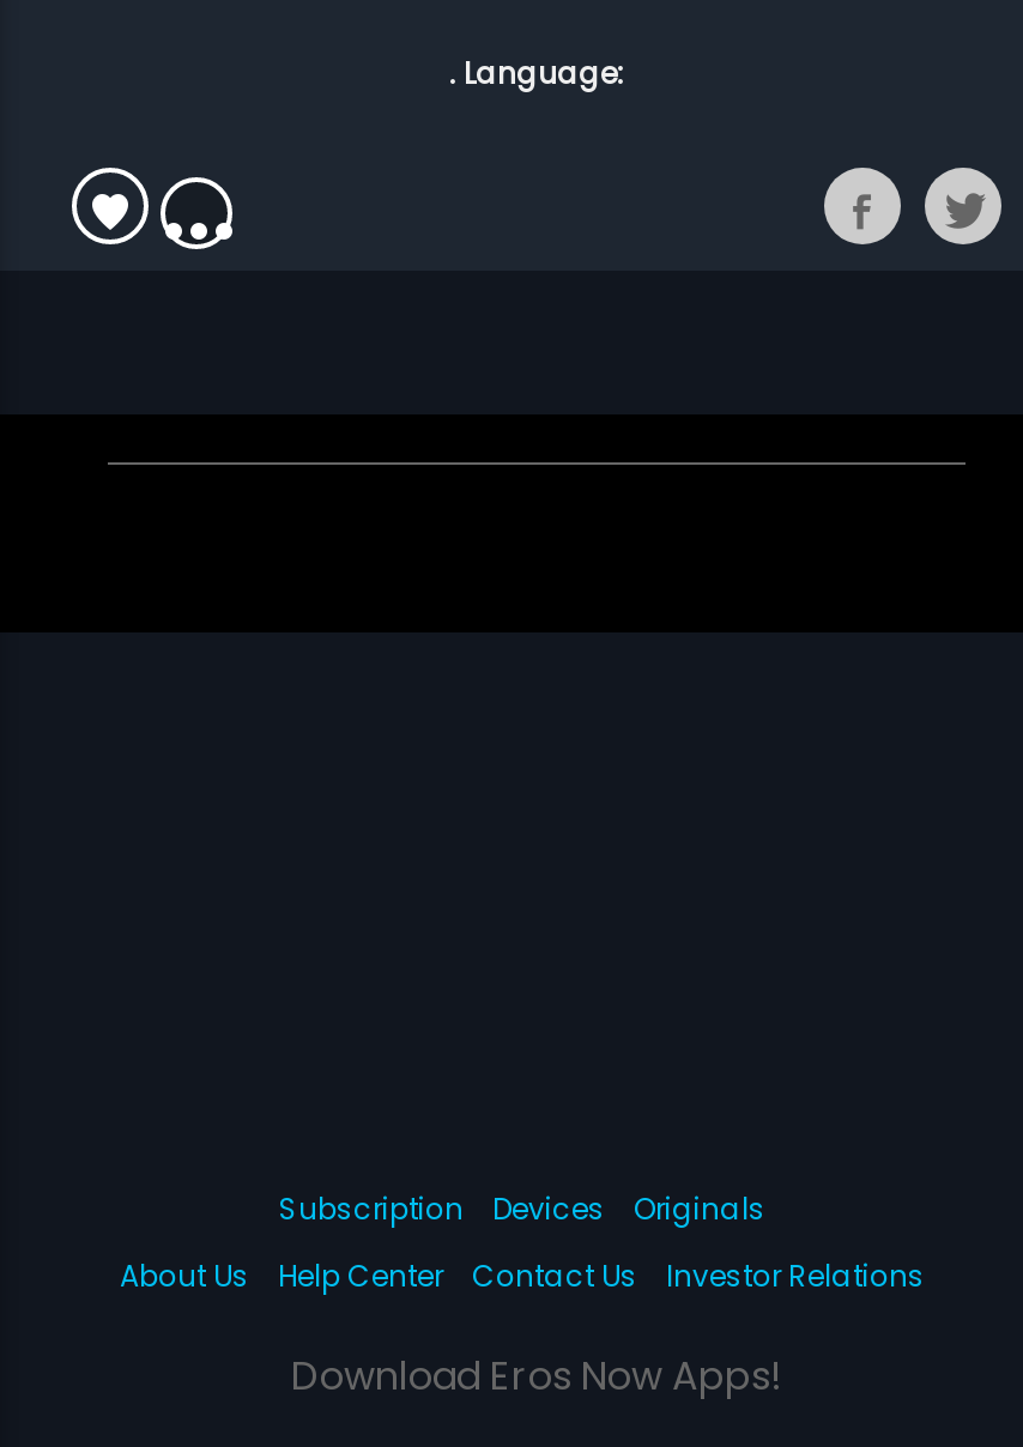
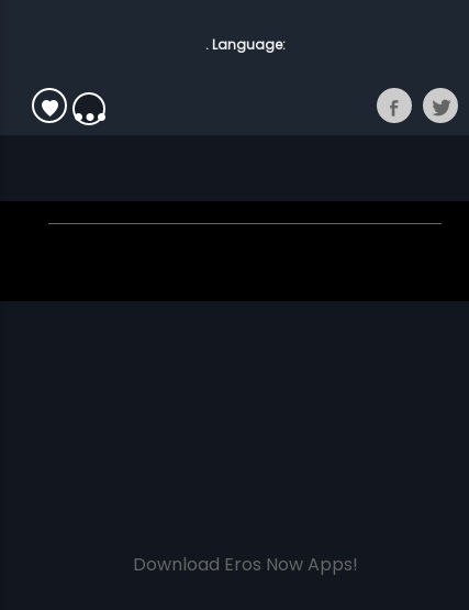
- Subscription
- Devices
- Originals
- About Us
- Help Center
- Contact Us
- Investor Relations
